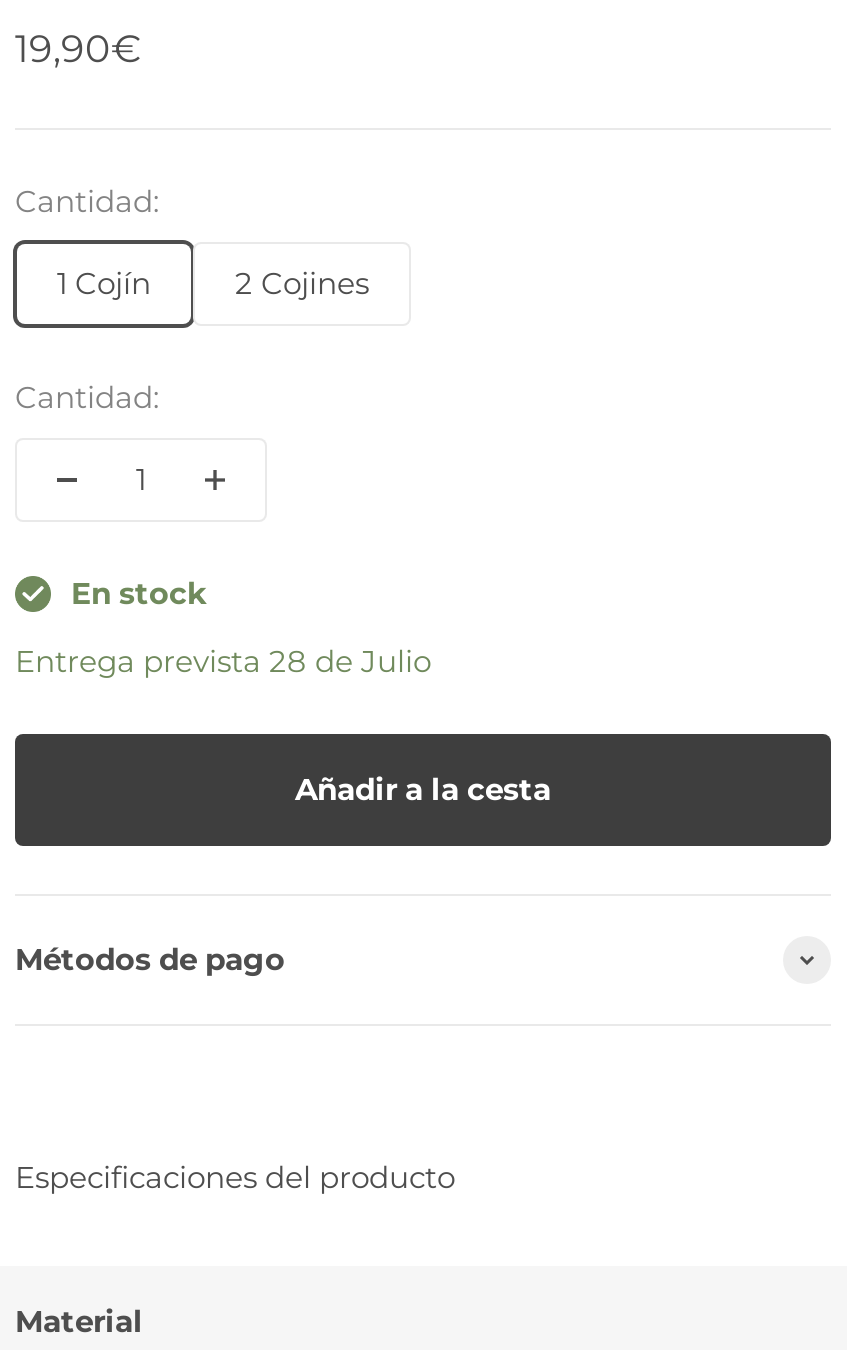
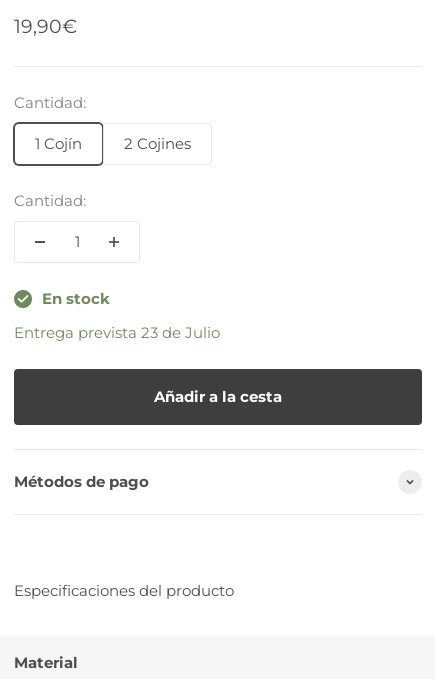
- Entrega prevista 28 de Julio
+ Entrega prevista 23 de Julio
